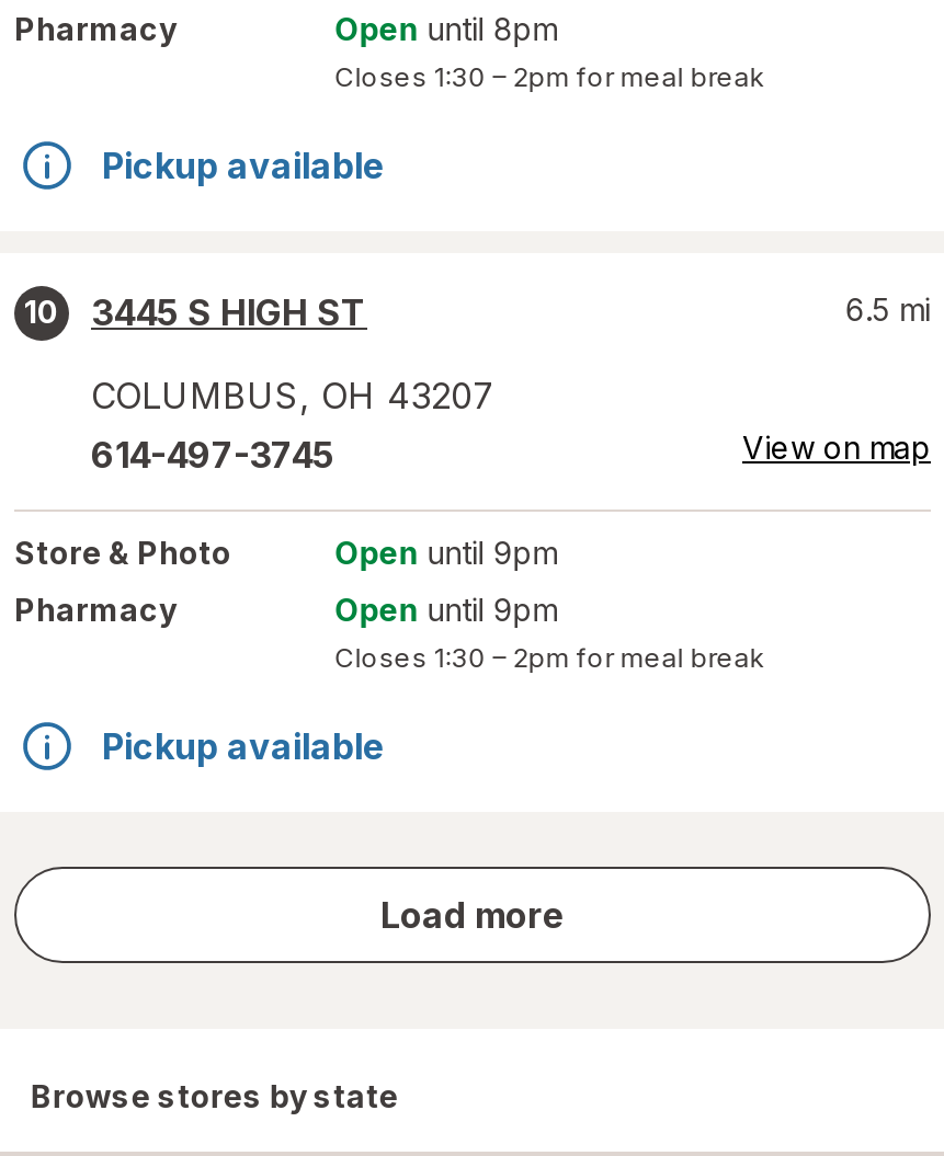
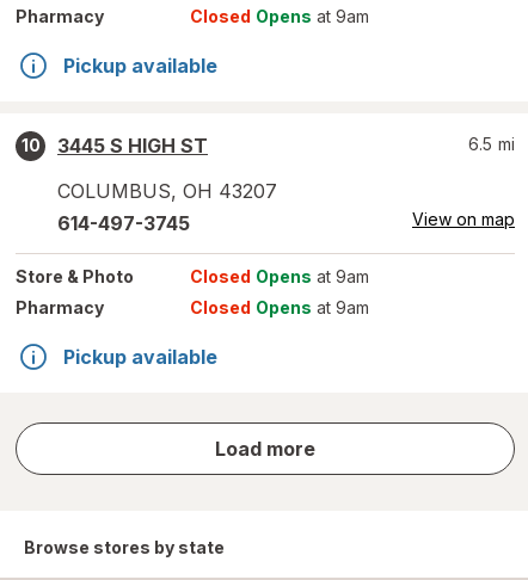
- Open until 8pm
- Closes 1:30 – 2pm for meal break
+ Closed Opens at 9am

- Open until 9pm
+ Closed Opens at 9am

- Open until 9pm
- Closes 1:30 – 2pm for meal break
+ Closed Opens at 9am
